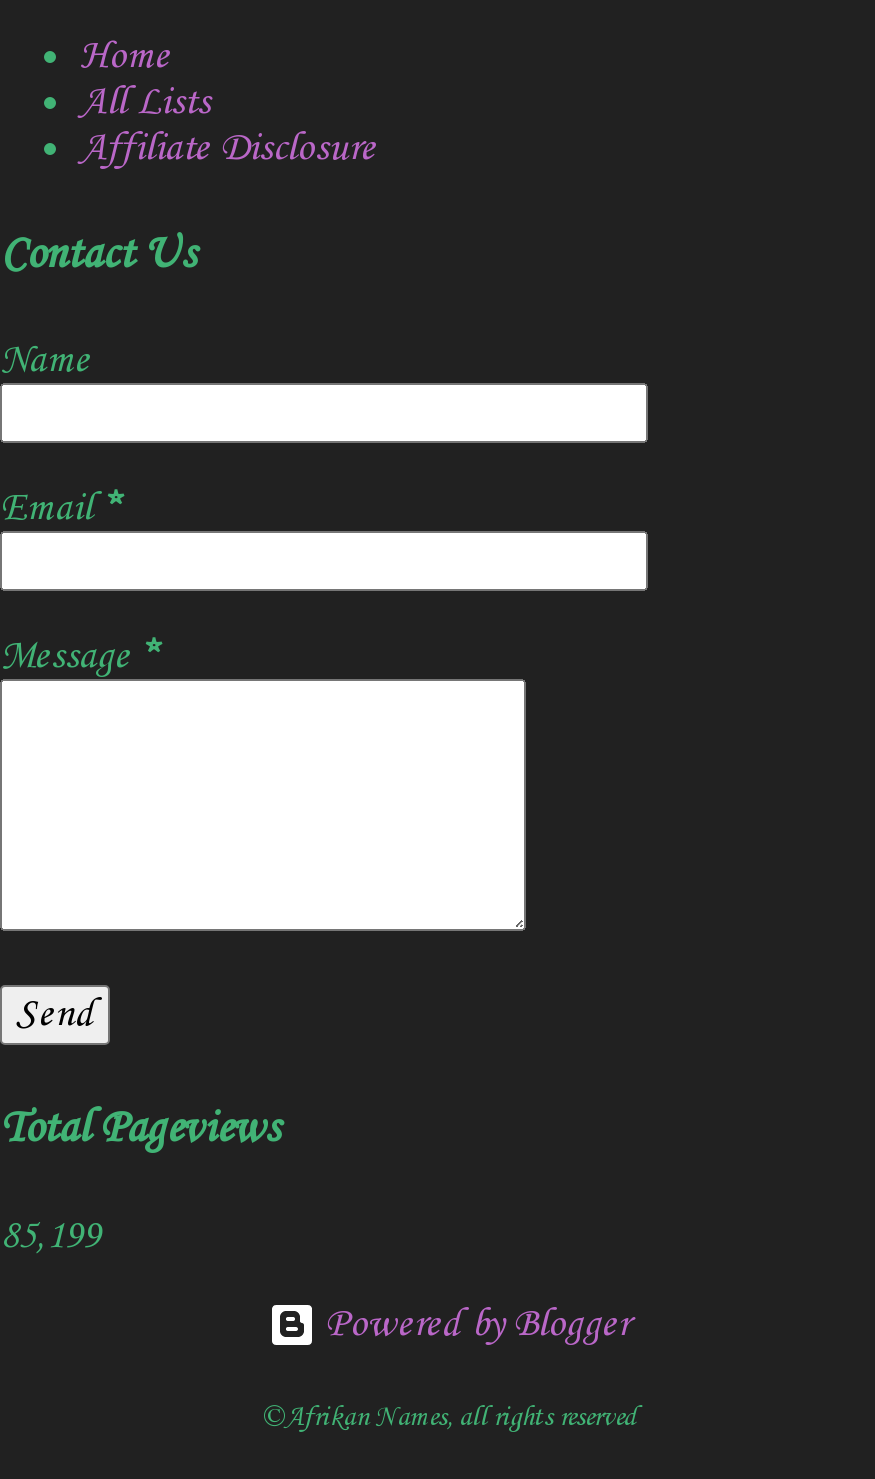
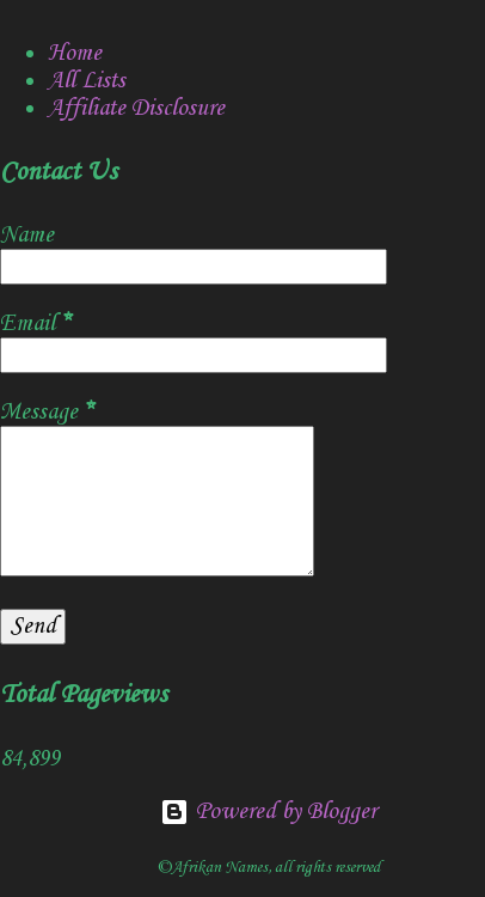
- 85,199
+ 84,899
